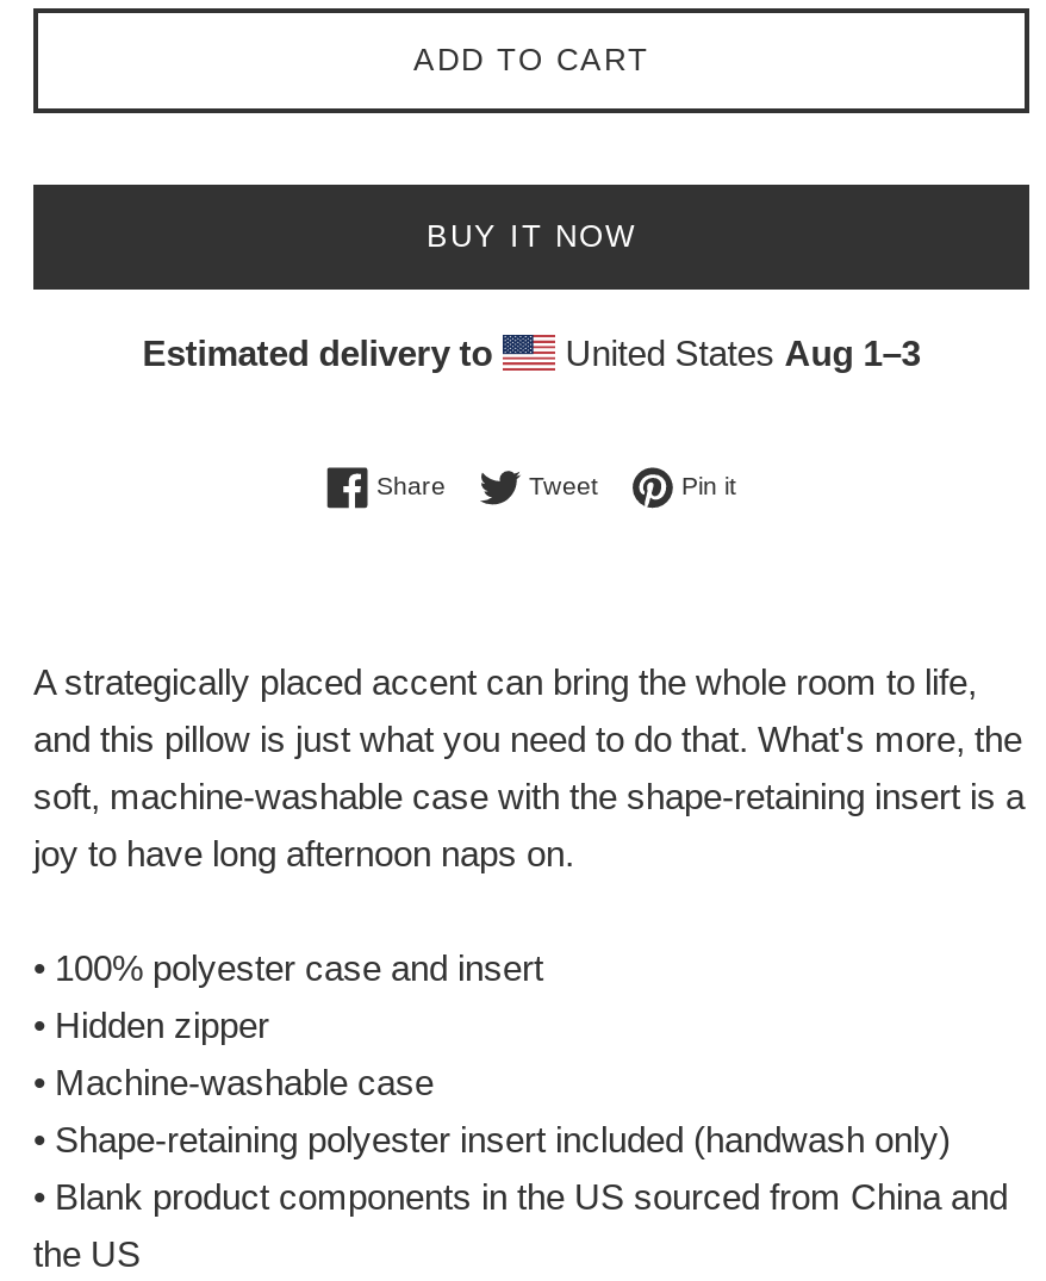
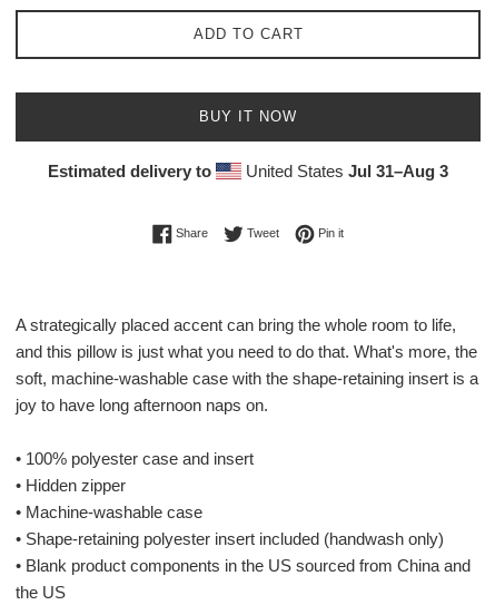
- United States Aug 1–3
+ United States Jul 31–Aug 3
